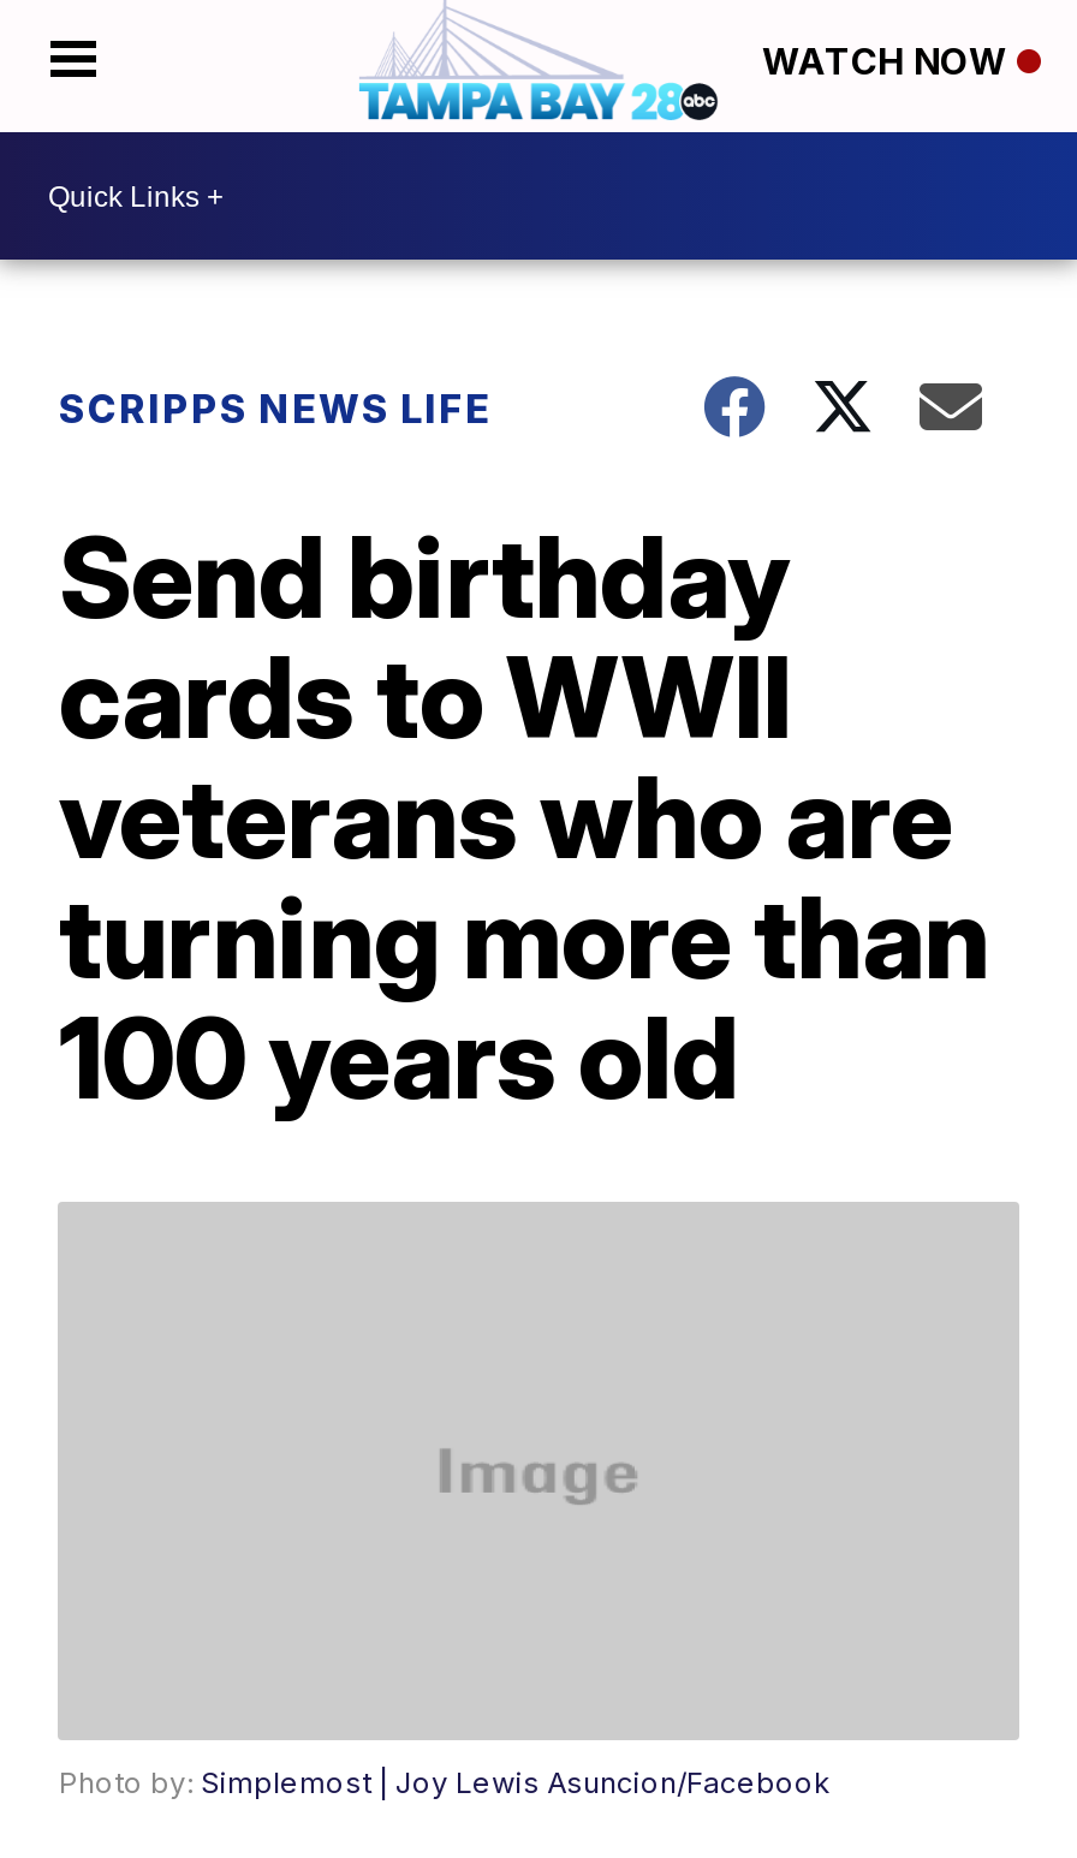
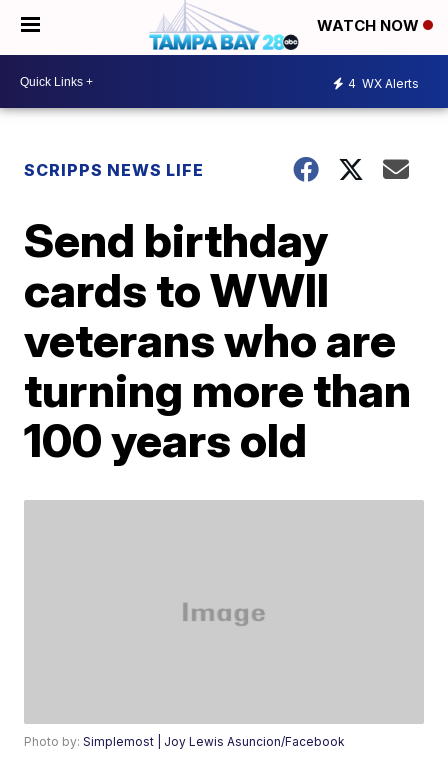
+ 4 WX Alerts
